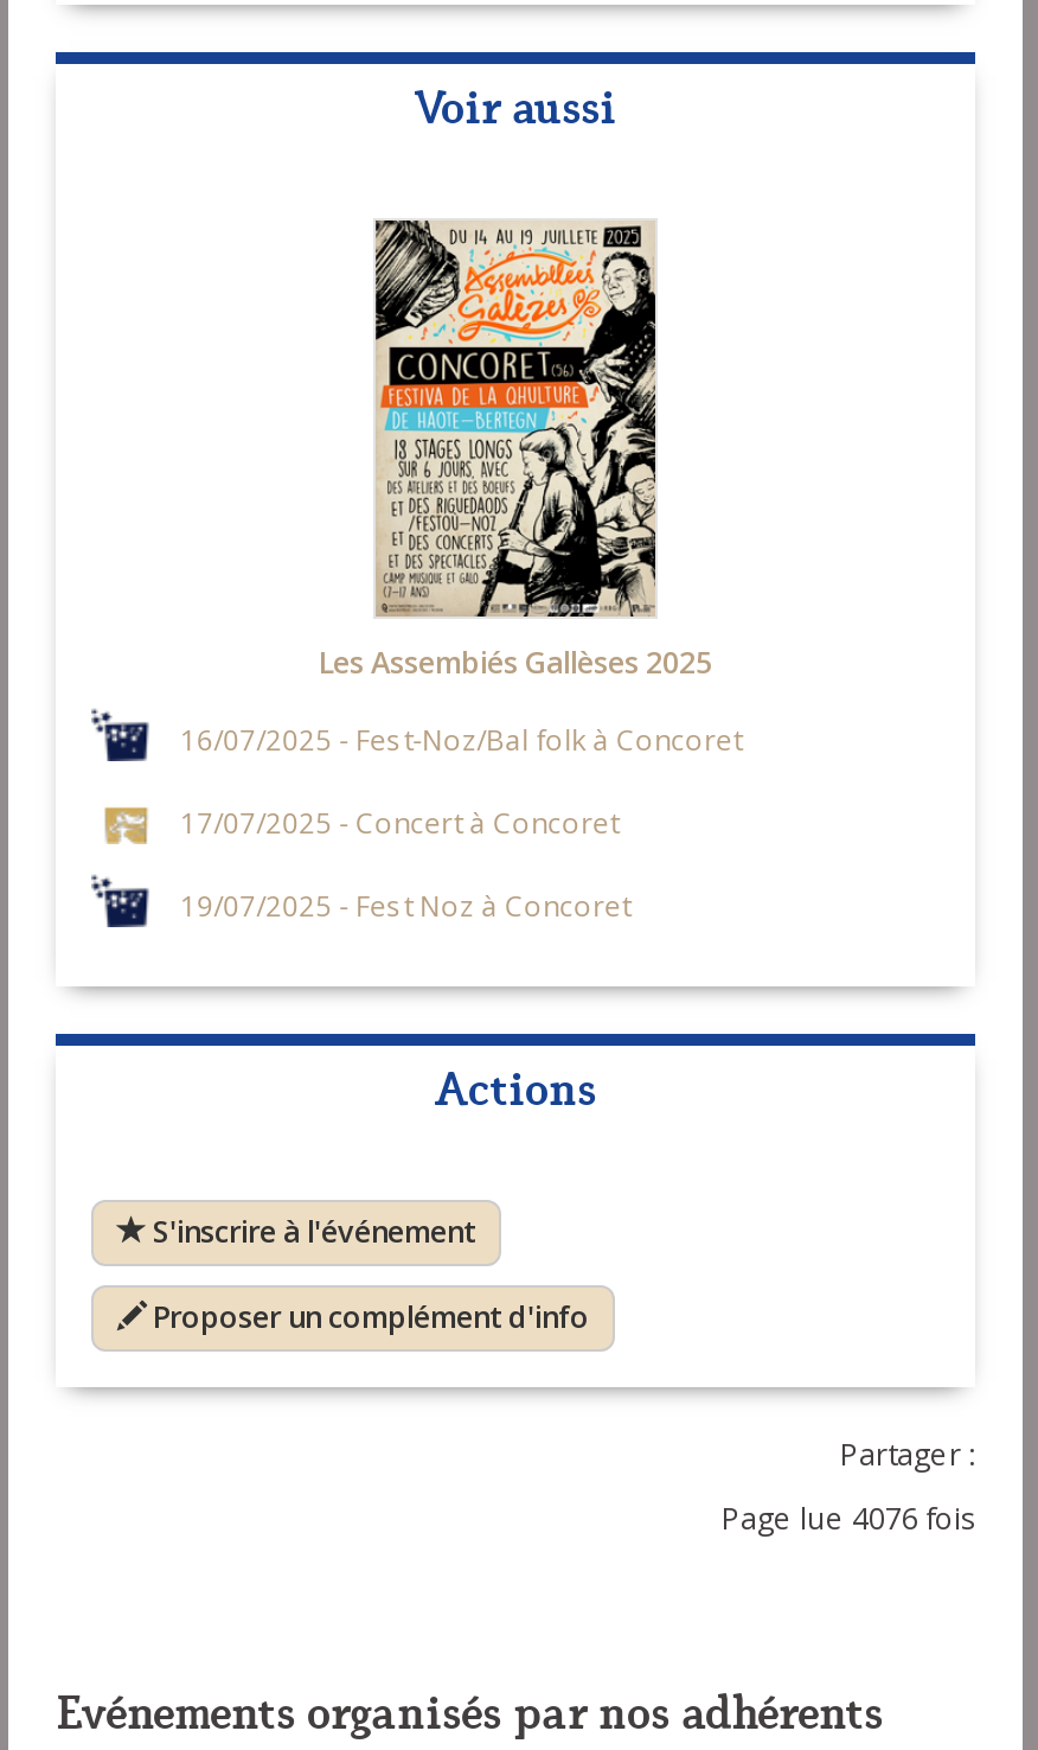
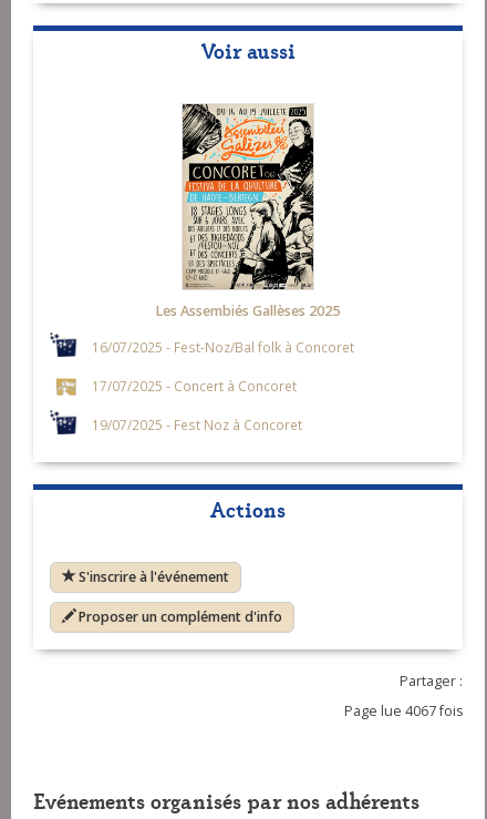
- Page lue 4076 fois
+ Page lue 4067 fois
